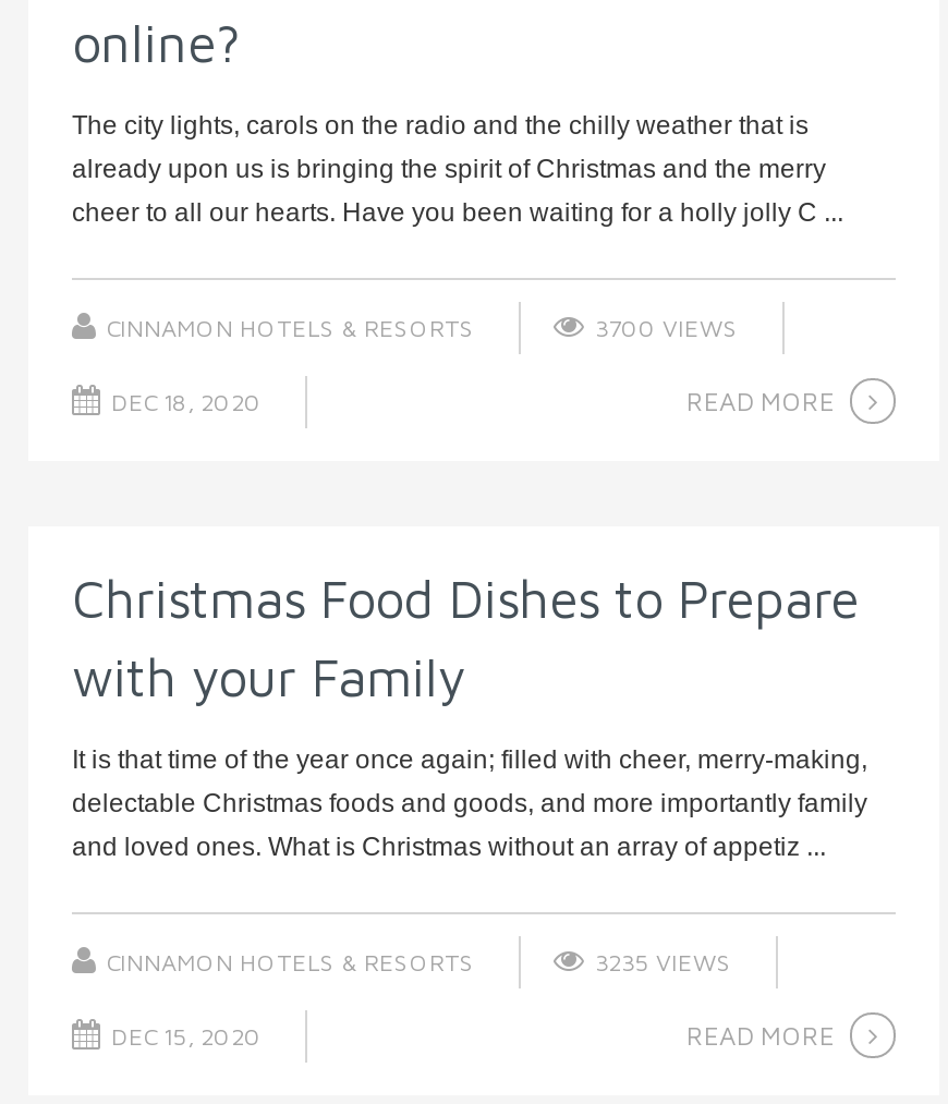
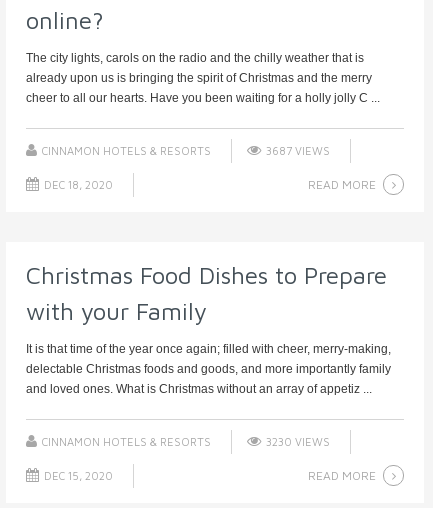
- 3700 VIEWS
+ 3687 VIEWS

- 3235 VIEWS
+ 3230 VIEWS
